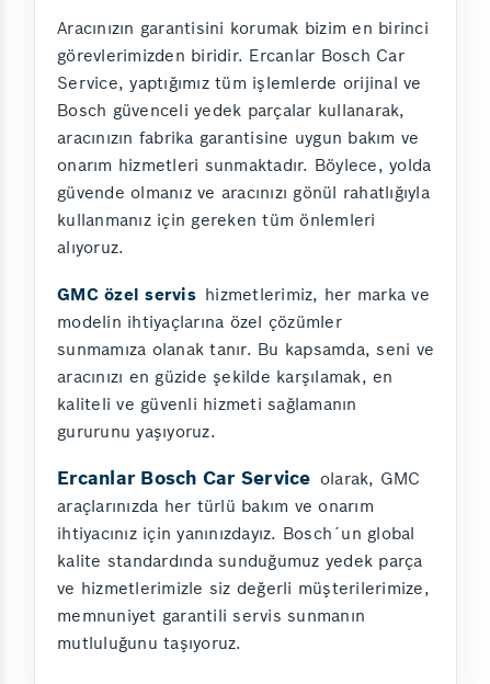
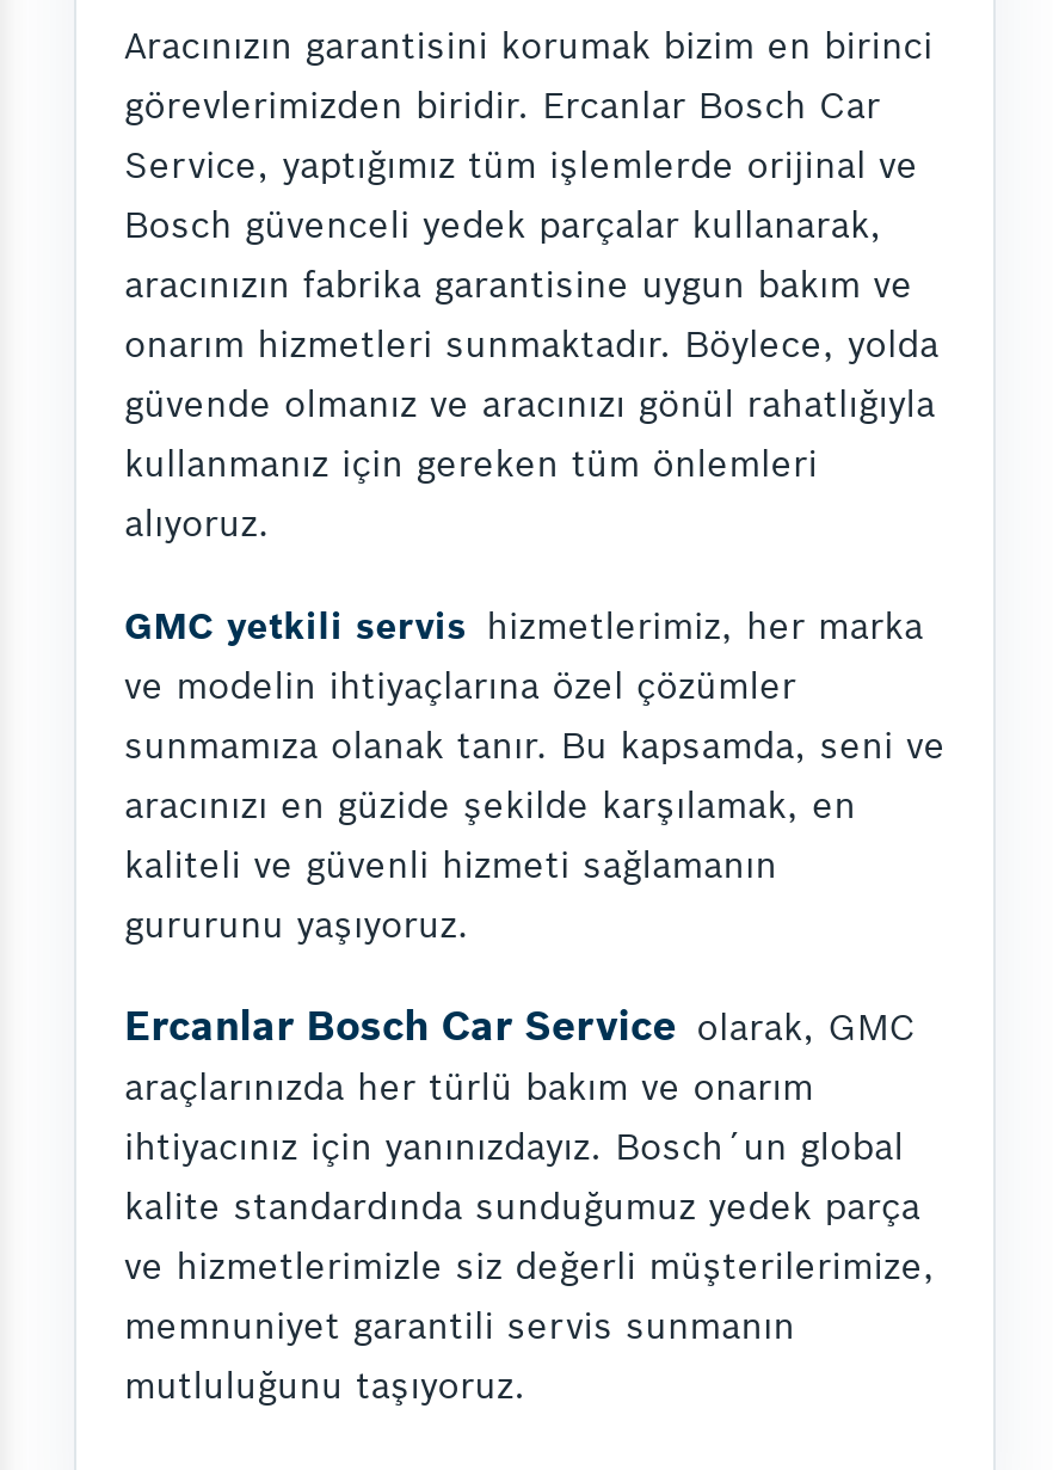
- GMC özel servis hizmetlerimiz, her marka ve
- modelin ihtiyaçlarına özel çözümler
+ GMC yetkili servis hizmetlerimiz, her marka
+ ve modelin ihtiyaçlarına özel çözümler
